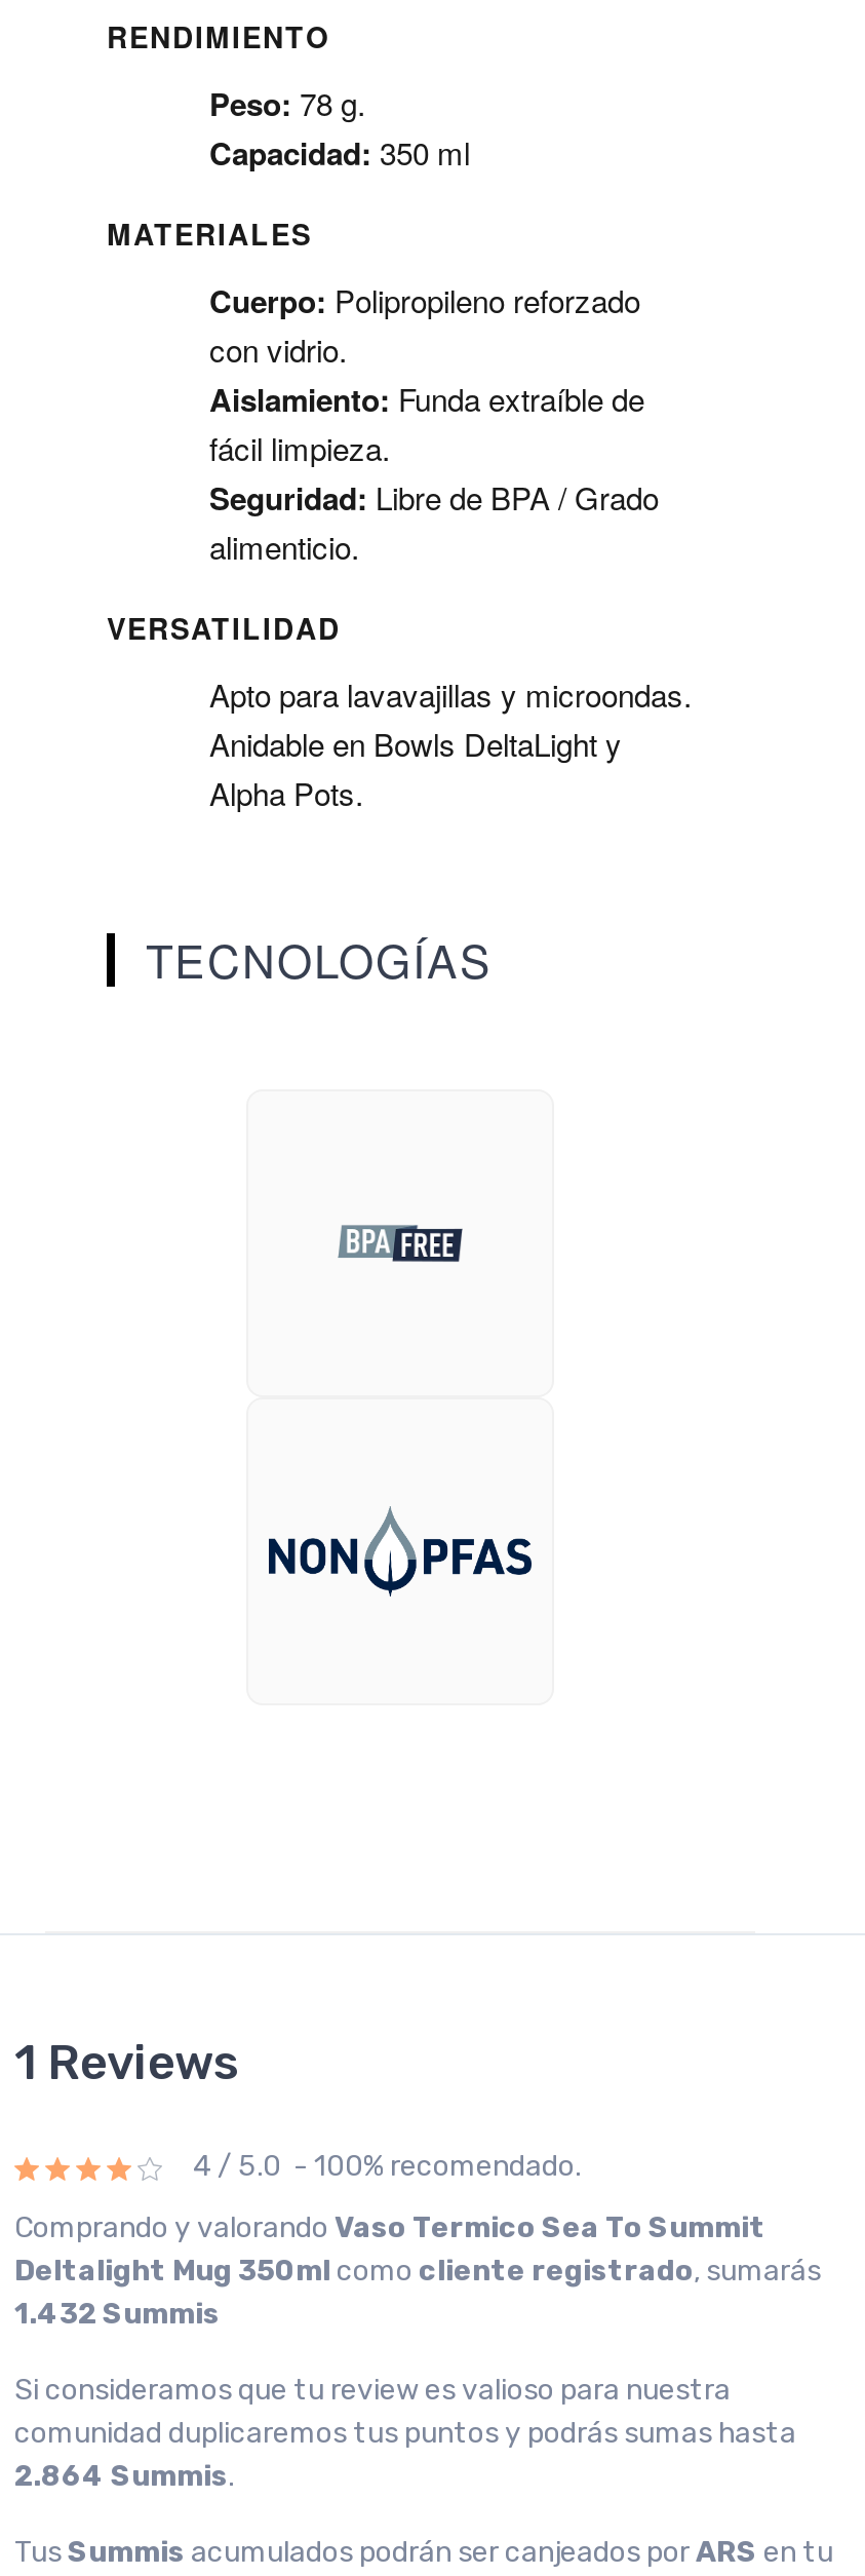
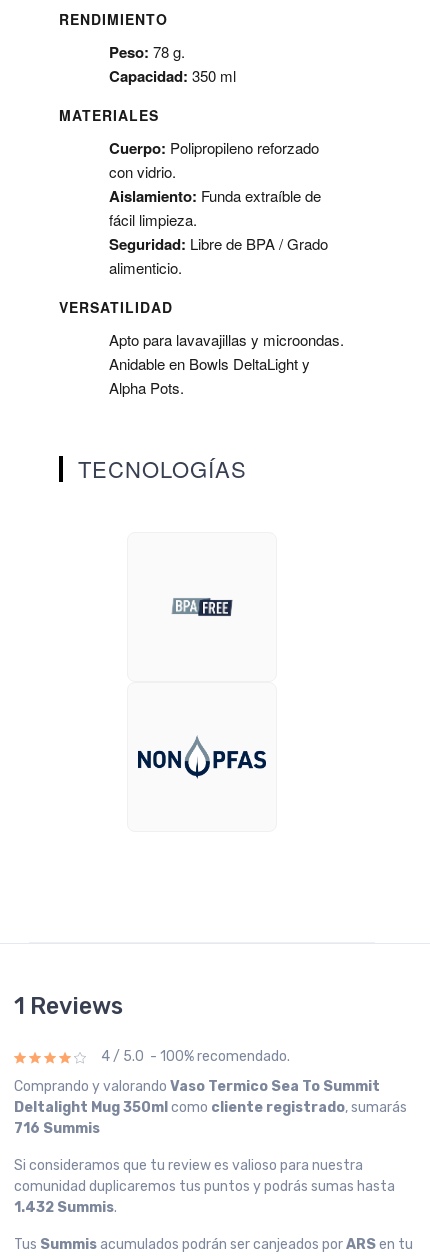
- 1.432 Summis
+ 716 Summis

- 2.864 Summis.
+ 1.432 Summis.
